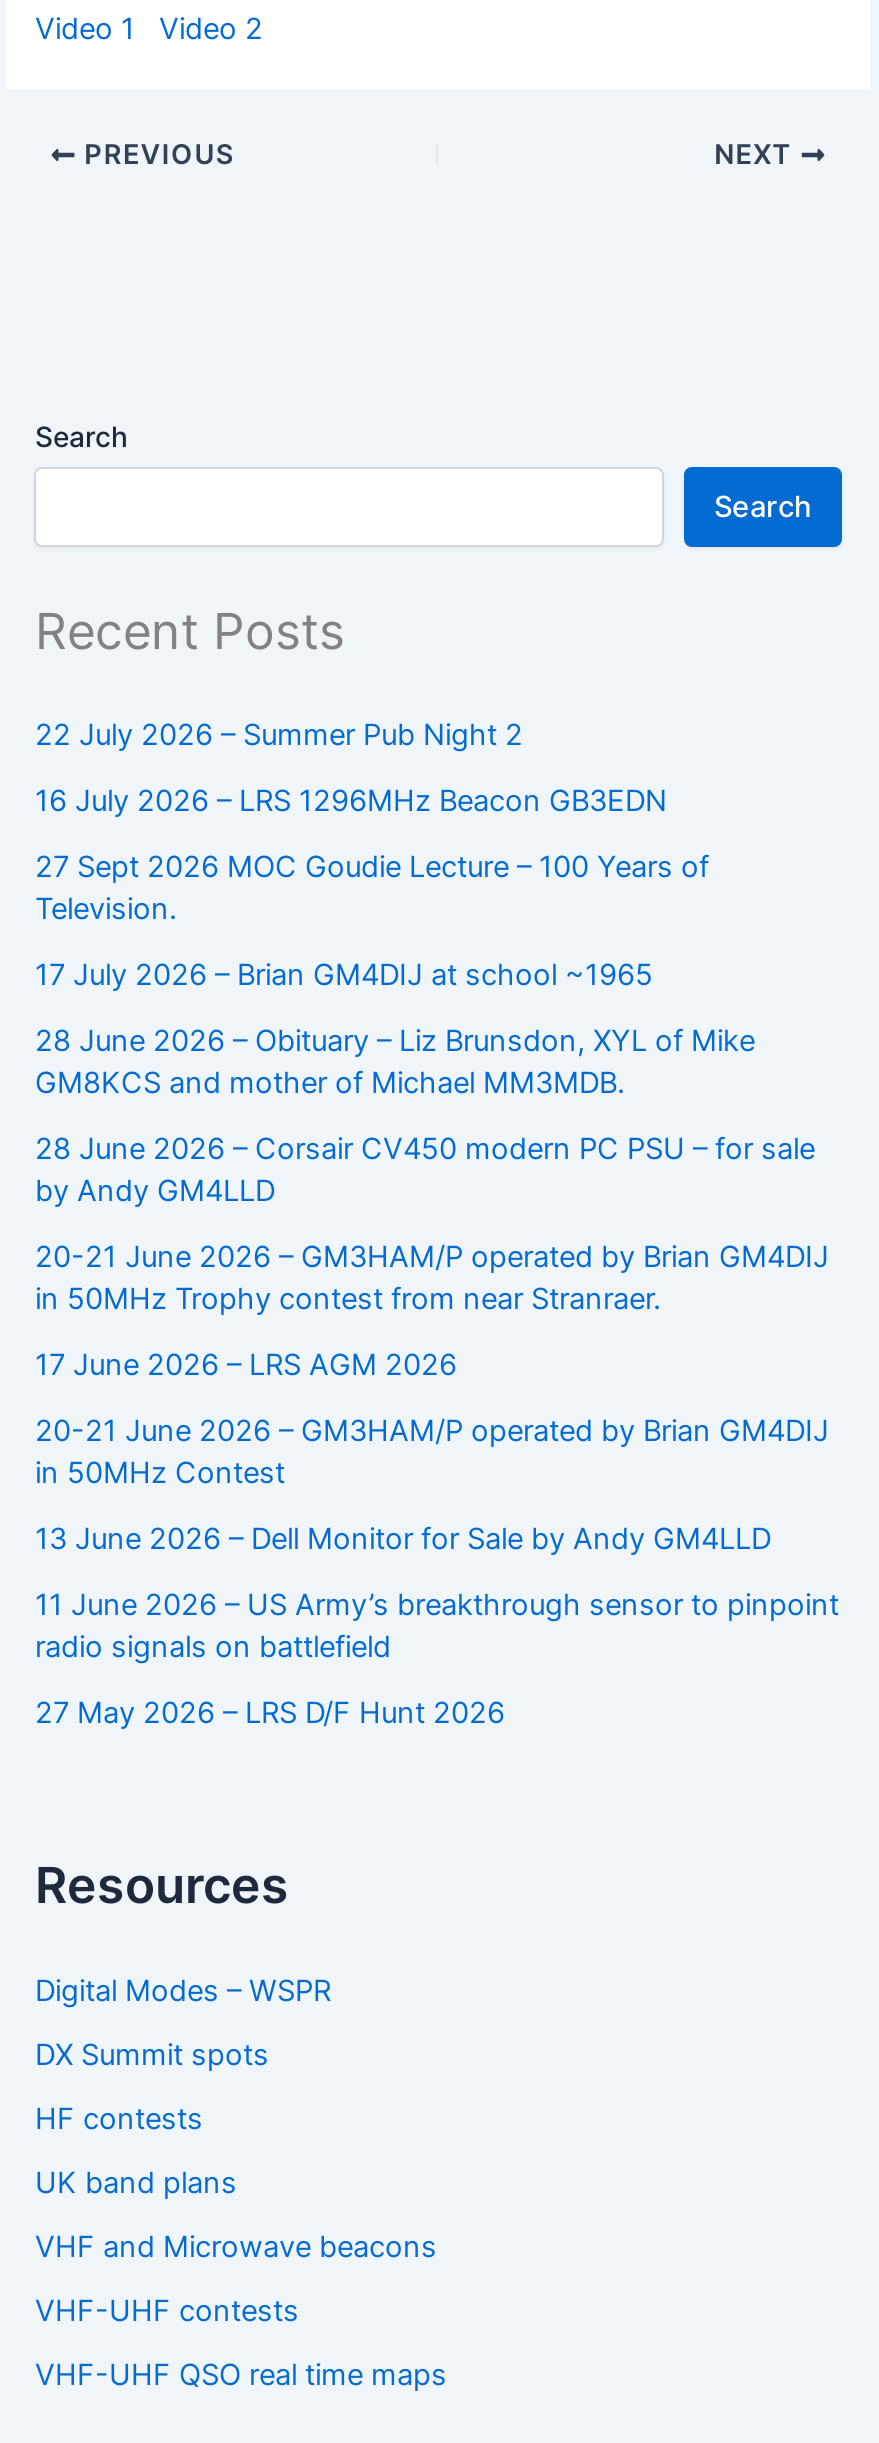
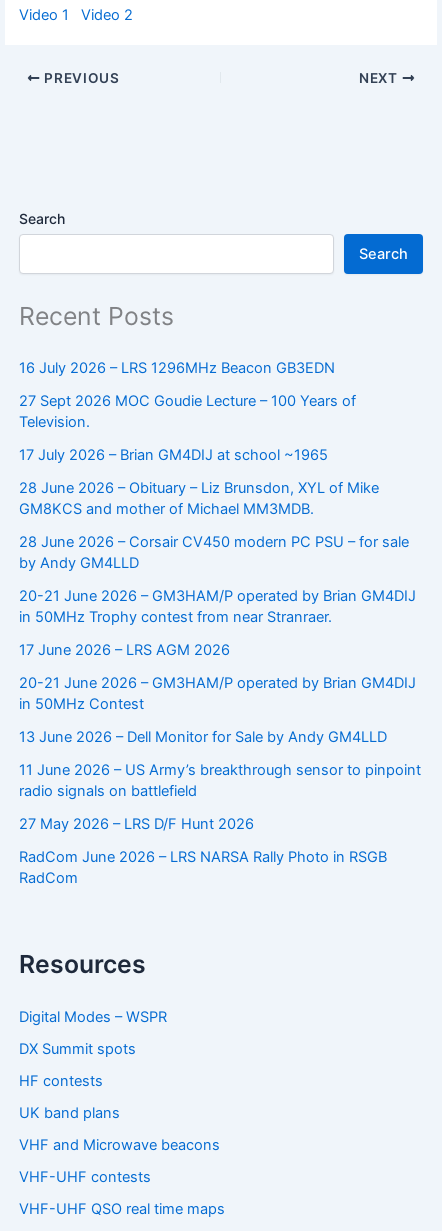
- 22 July 2026 – Summer Pub Night 2

moved up: 16 July 2026 – LRS 1296MHz Beacon GB3EDN | 27 Sept 2026 MOC Goudie Lecture – 100 Years of | Television. | ... | radio signals on battlefield | 27 May 2026 – LRS D/F Hunt 2026

+ RadCom June 2026 – LRS NARSA Rally Photo in RSGB
+ RadCom
